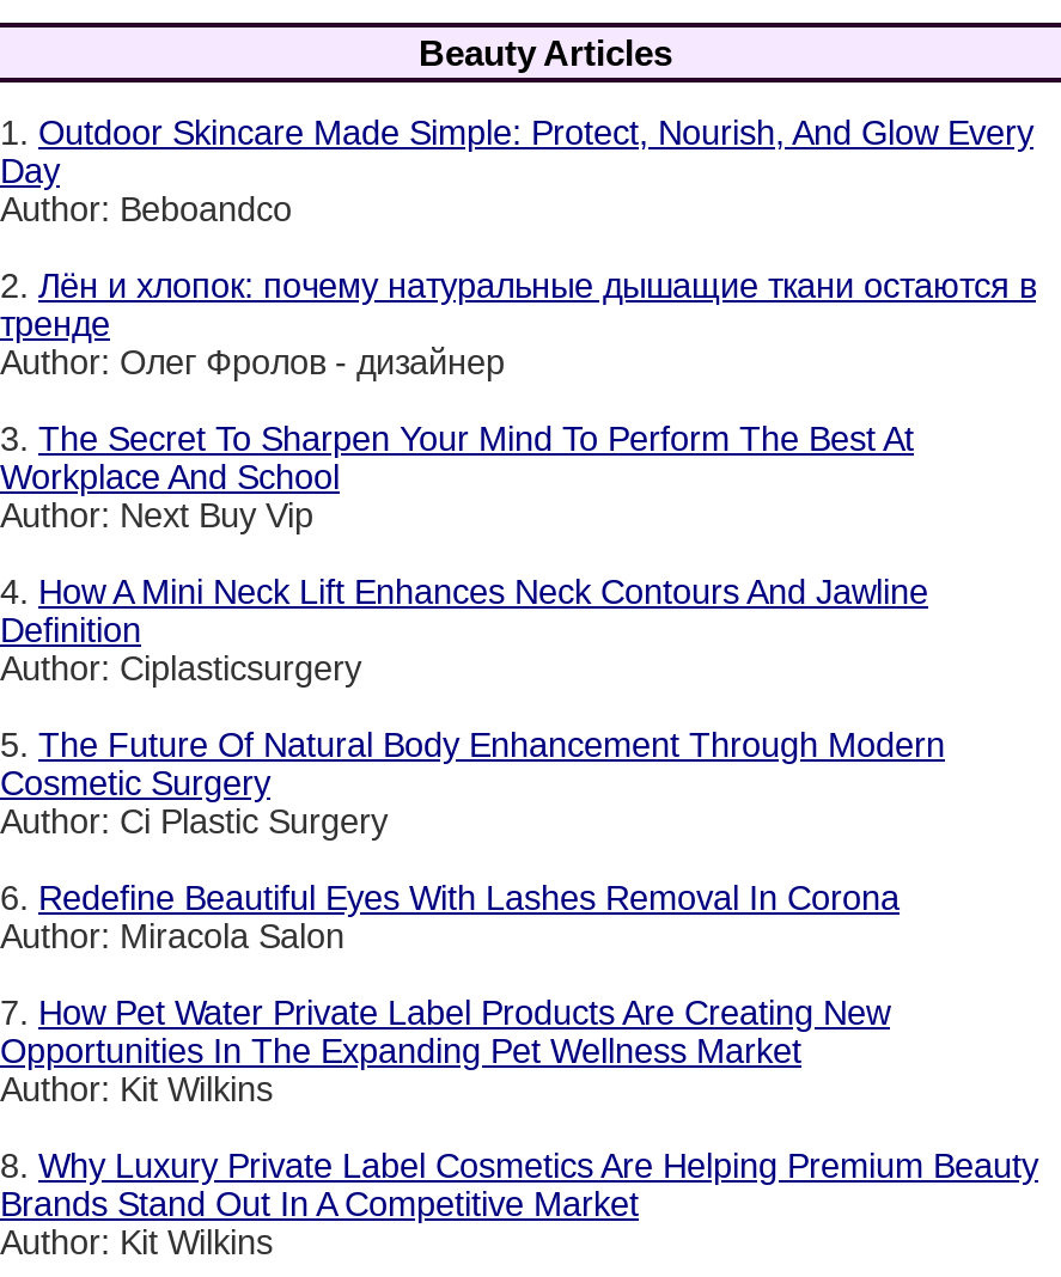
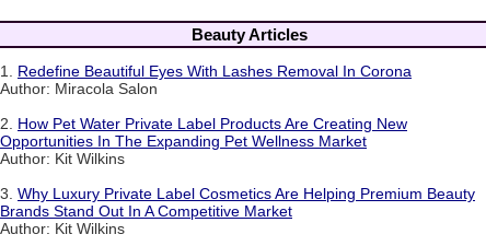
- 1. Outdoor Skincare Made Simple: Protect, Nourish, And Glow Every
- Day
- Author: Beboandco
- 2. Лён и хлопок: почему натуральные дышащие ткани остаются в
- тренде
- Author: Олег Фролов - дизайнер
- 3. The Secret To Sharpen Your Mind To Perform The Best At
- Workplace And School
- Author: Next Buy Vip
- 4. How A Mini Neck Lift Enhances Neck Contours And Jawline
- Definition
- Author: Ciplasticsurgery
- 5. The Future Of Natural Body Enhancement Through Modern
- Cosmetic Surgery
- Author: Ci Plastic Surgery
- 6. Redefine Beautiful Eyes With Lashes Removal In Corona
+ 1. Redefine Beautiful Eyes With Lashes Removal In Corona

- 7. How Pet Water Private Label Products Are Creating New
+ 2. How Pet Water Private Label Products Are Creating New

- 8. Why Luxury Private Label Cosmetics Are Helping Premium Beauty
+ 3. Why Luxury Private Label Cosmetics Are Helping Premium Beauty
